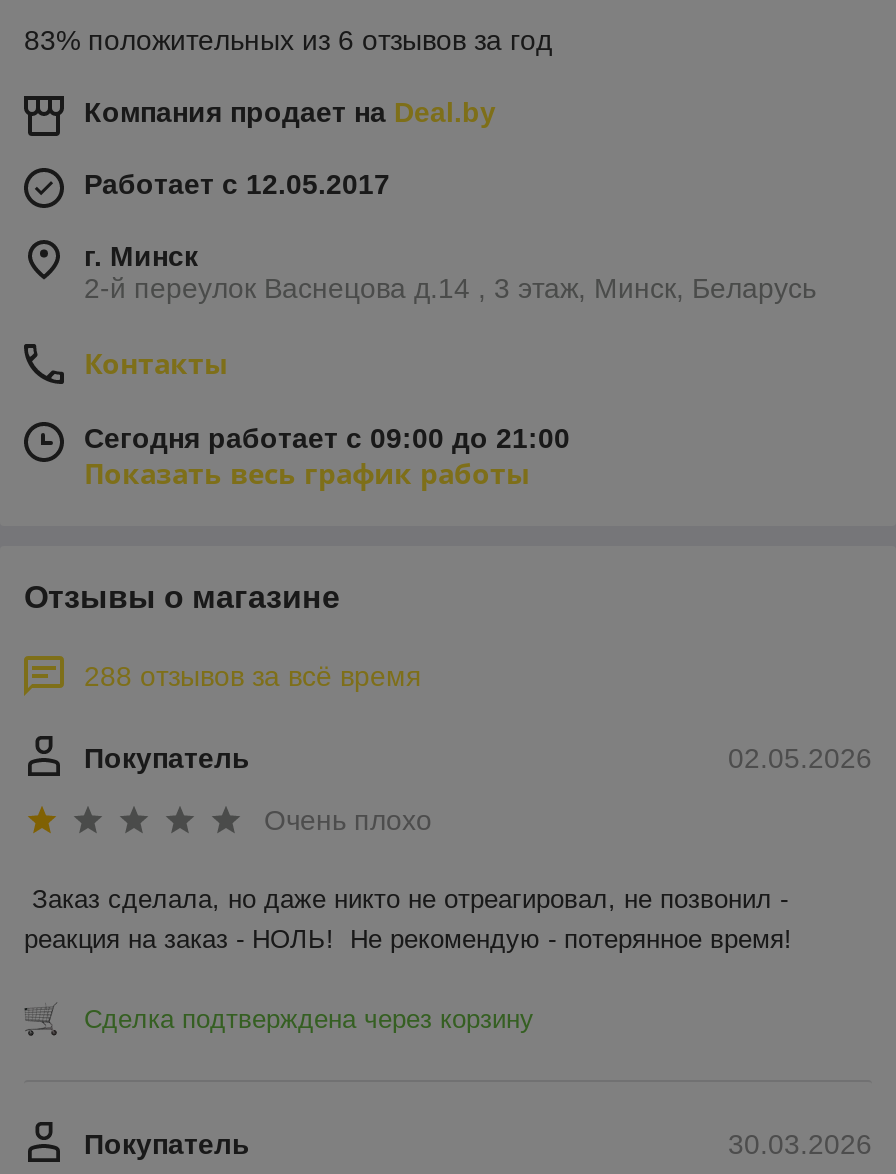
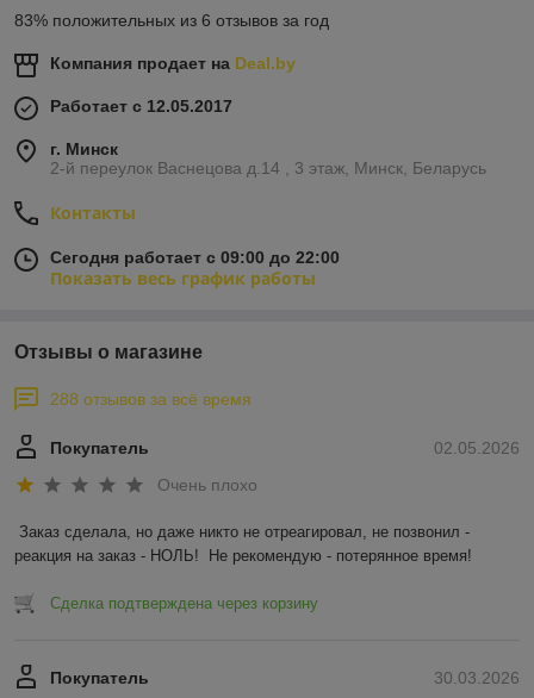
- Сегодня работает с 09:00 до 21:00
+ Сегодня работает с 09:00 до 22:00
